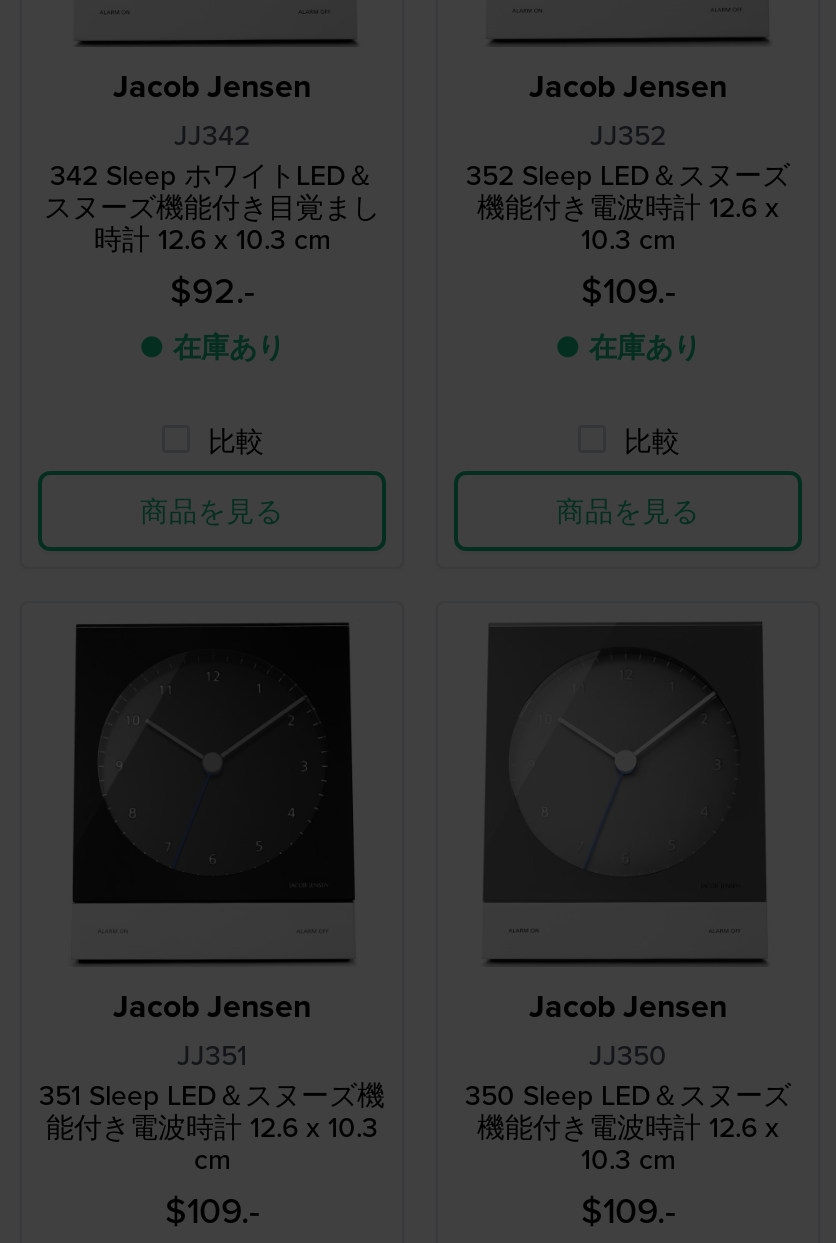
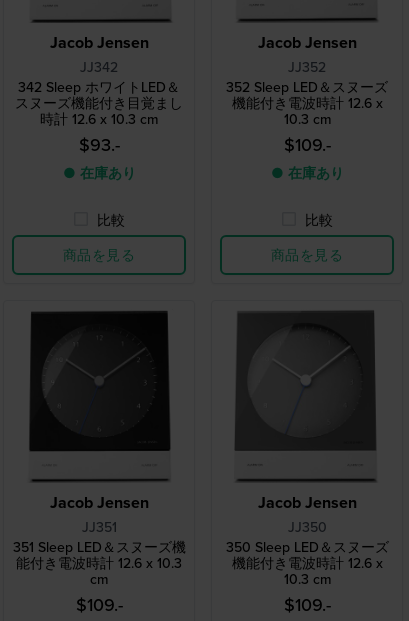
- $92.-
+ $93.-
